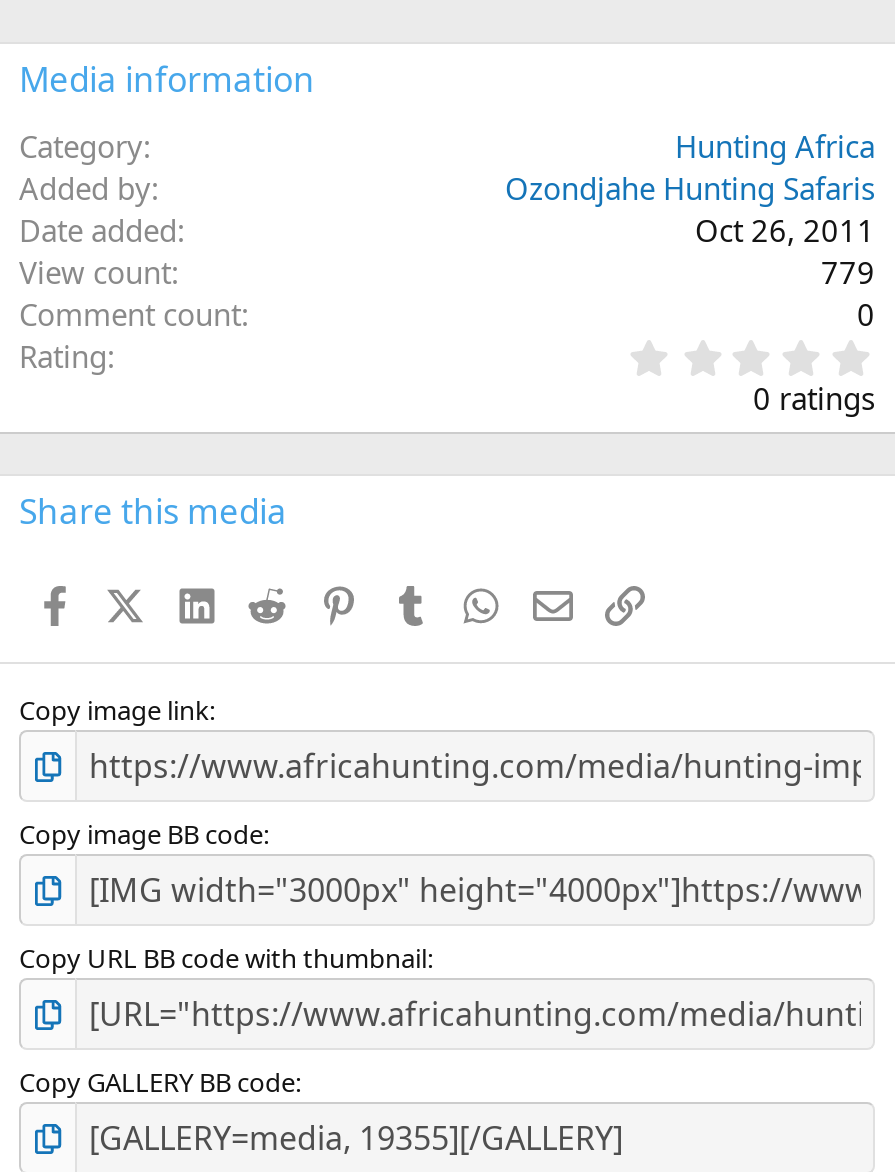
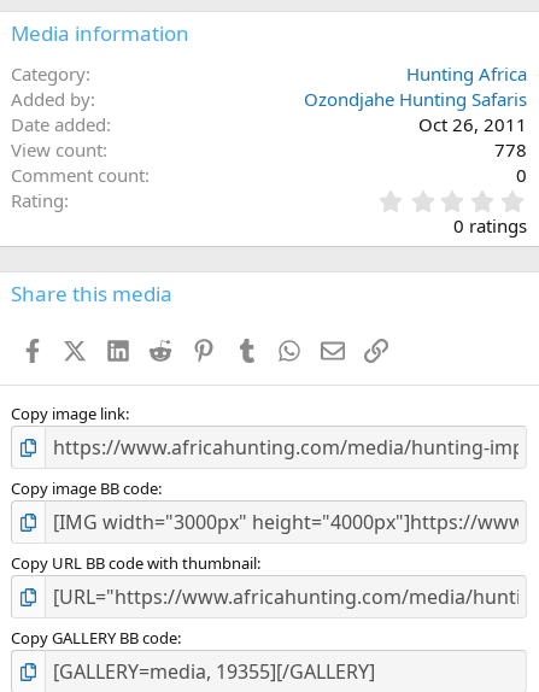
- 779
+ 778
